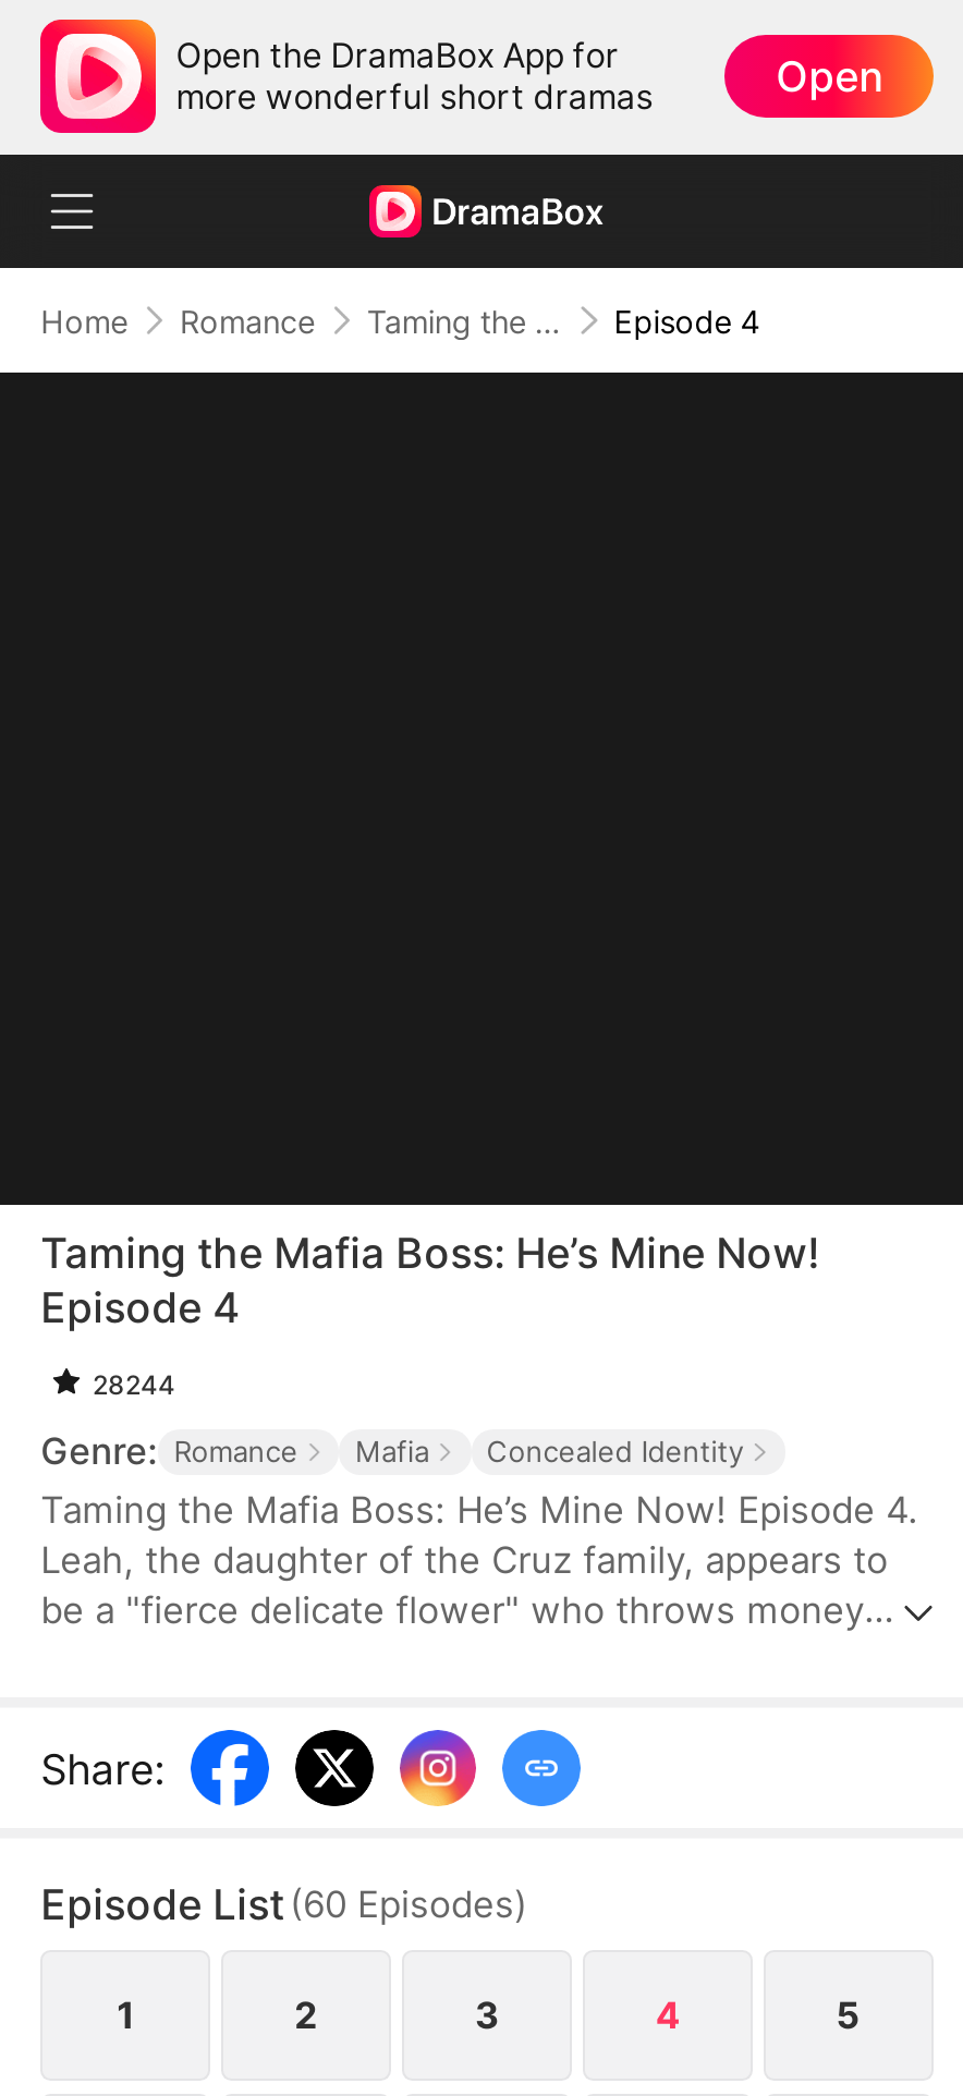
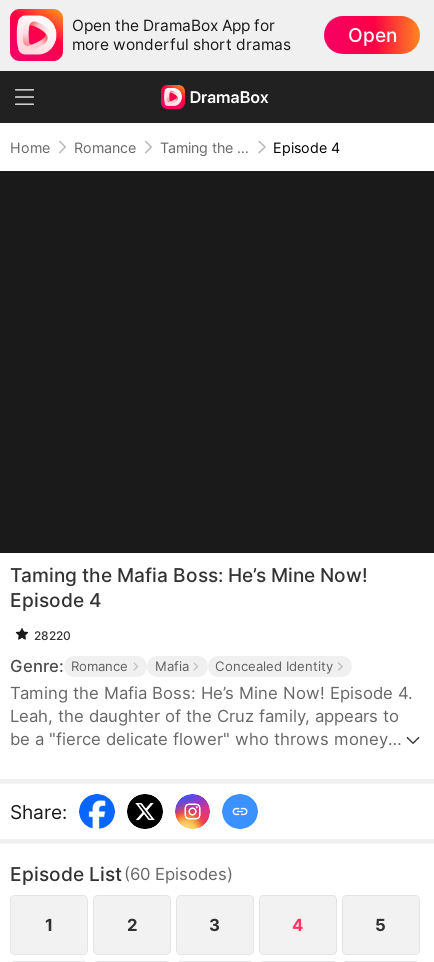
- 28244
+ 28220
